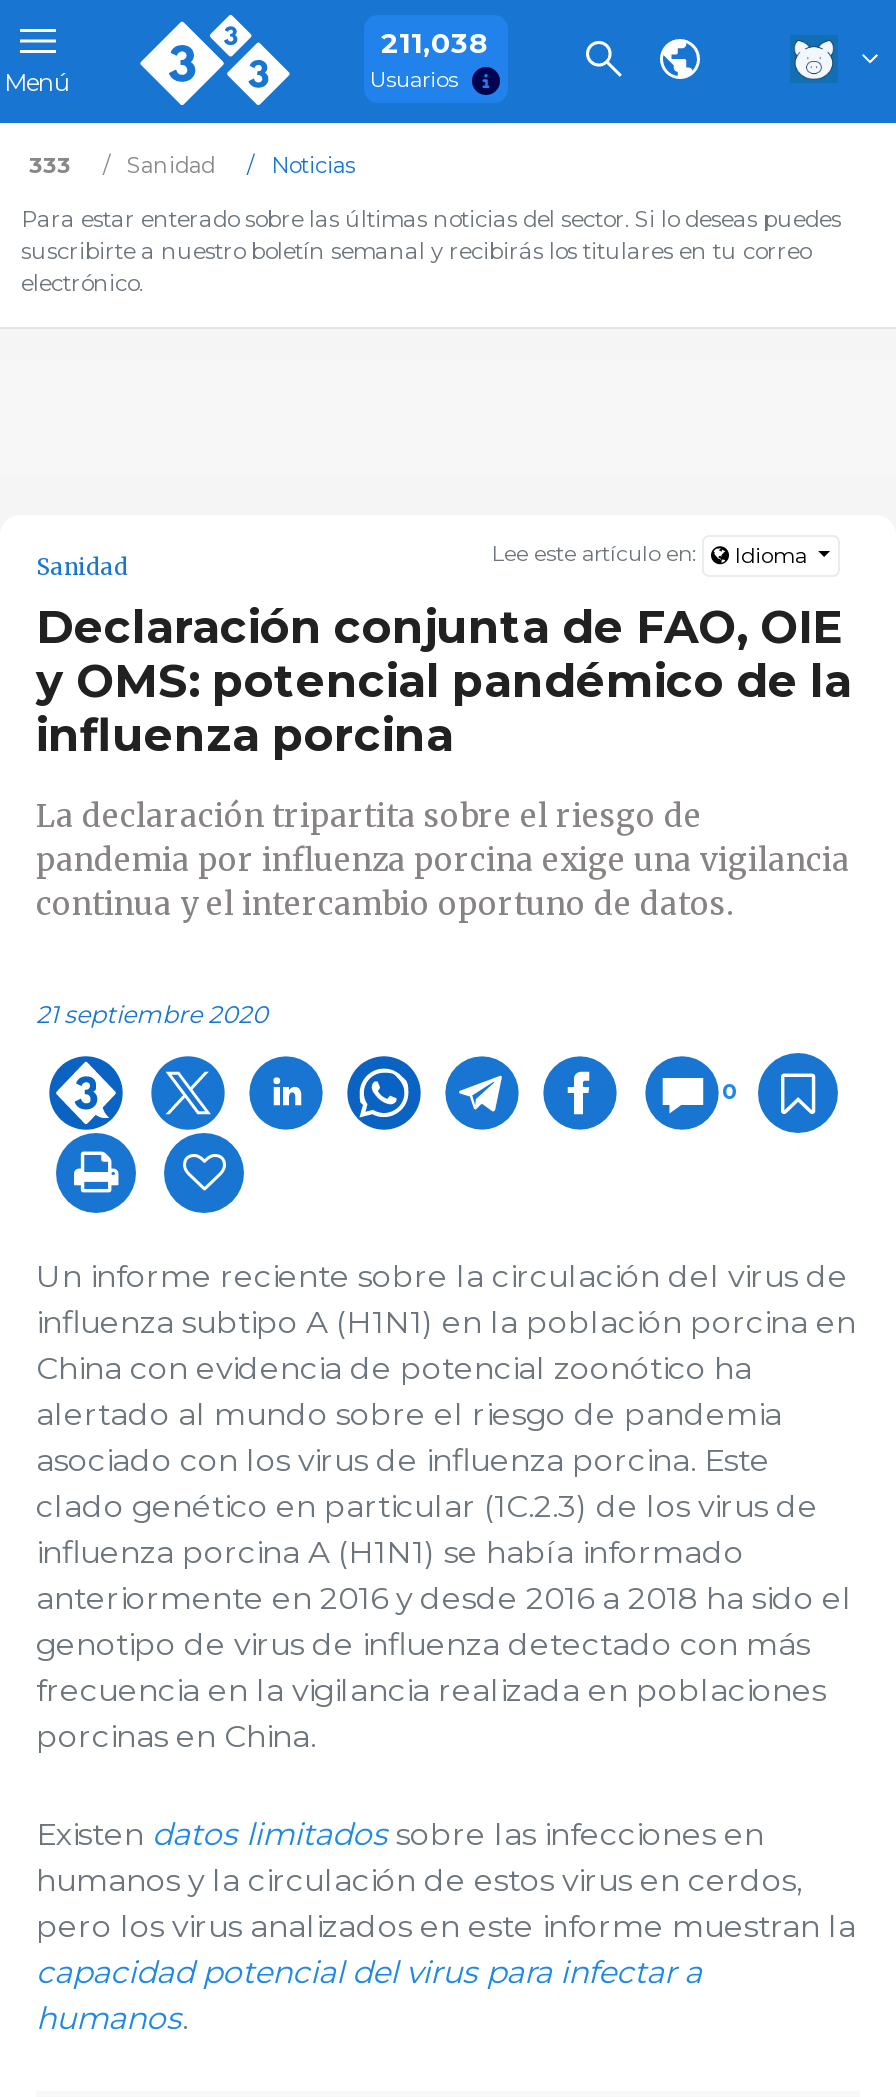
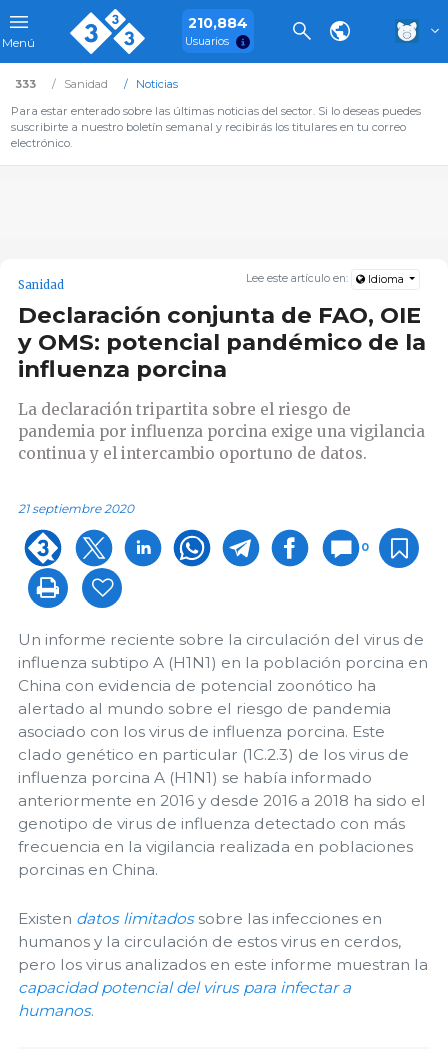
- 211,038
+ 210,884
